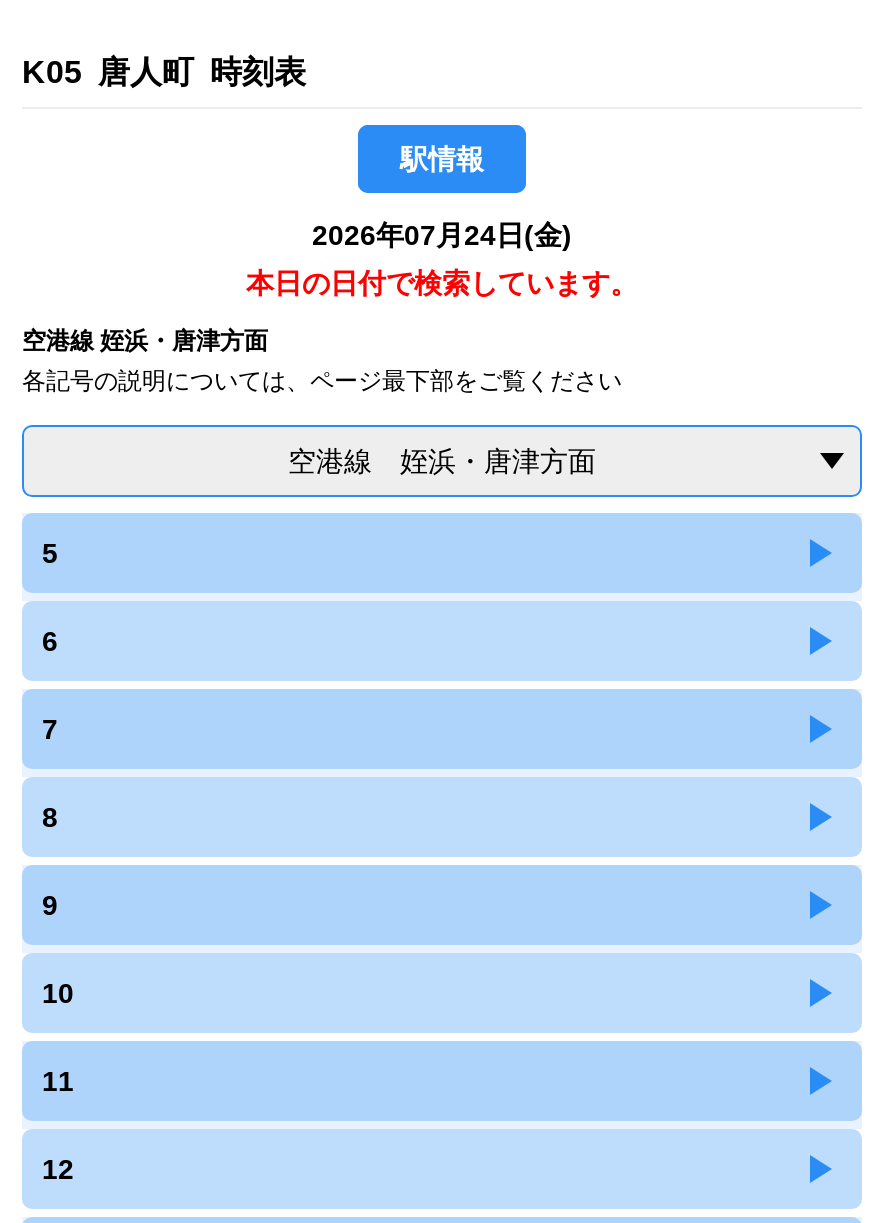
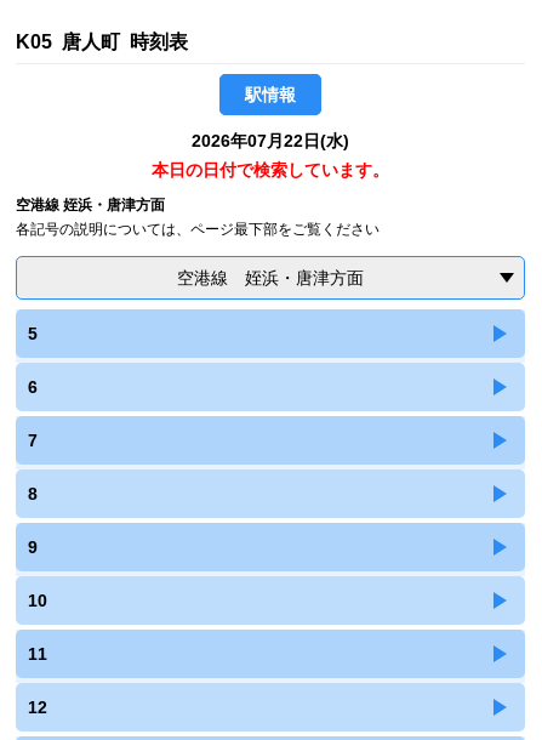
- 2026年07月24日(金)
+ 2026年07月22日(水)
